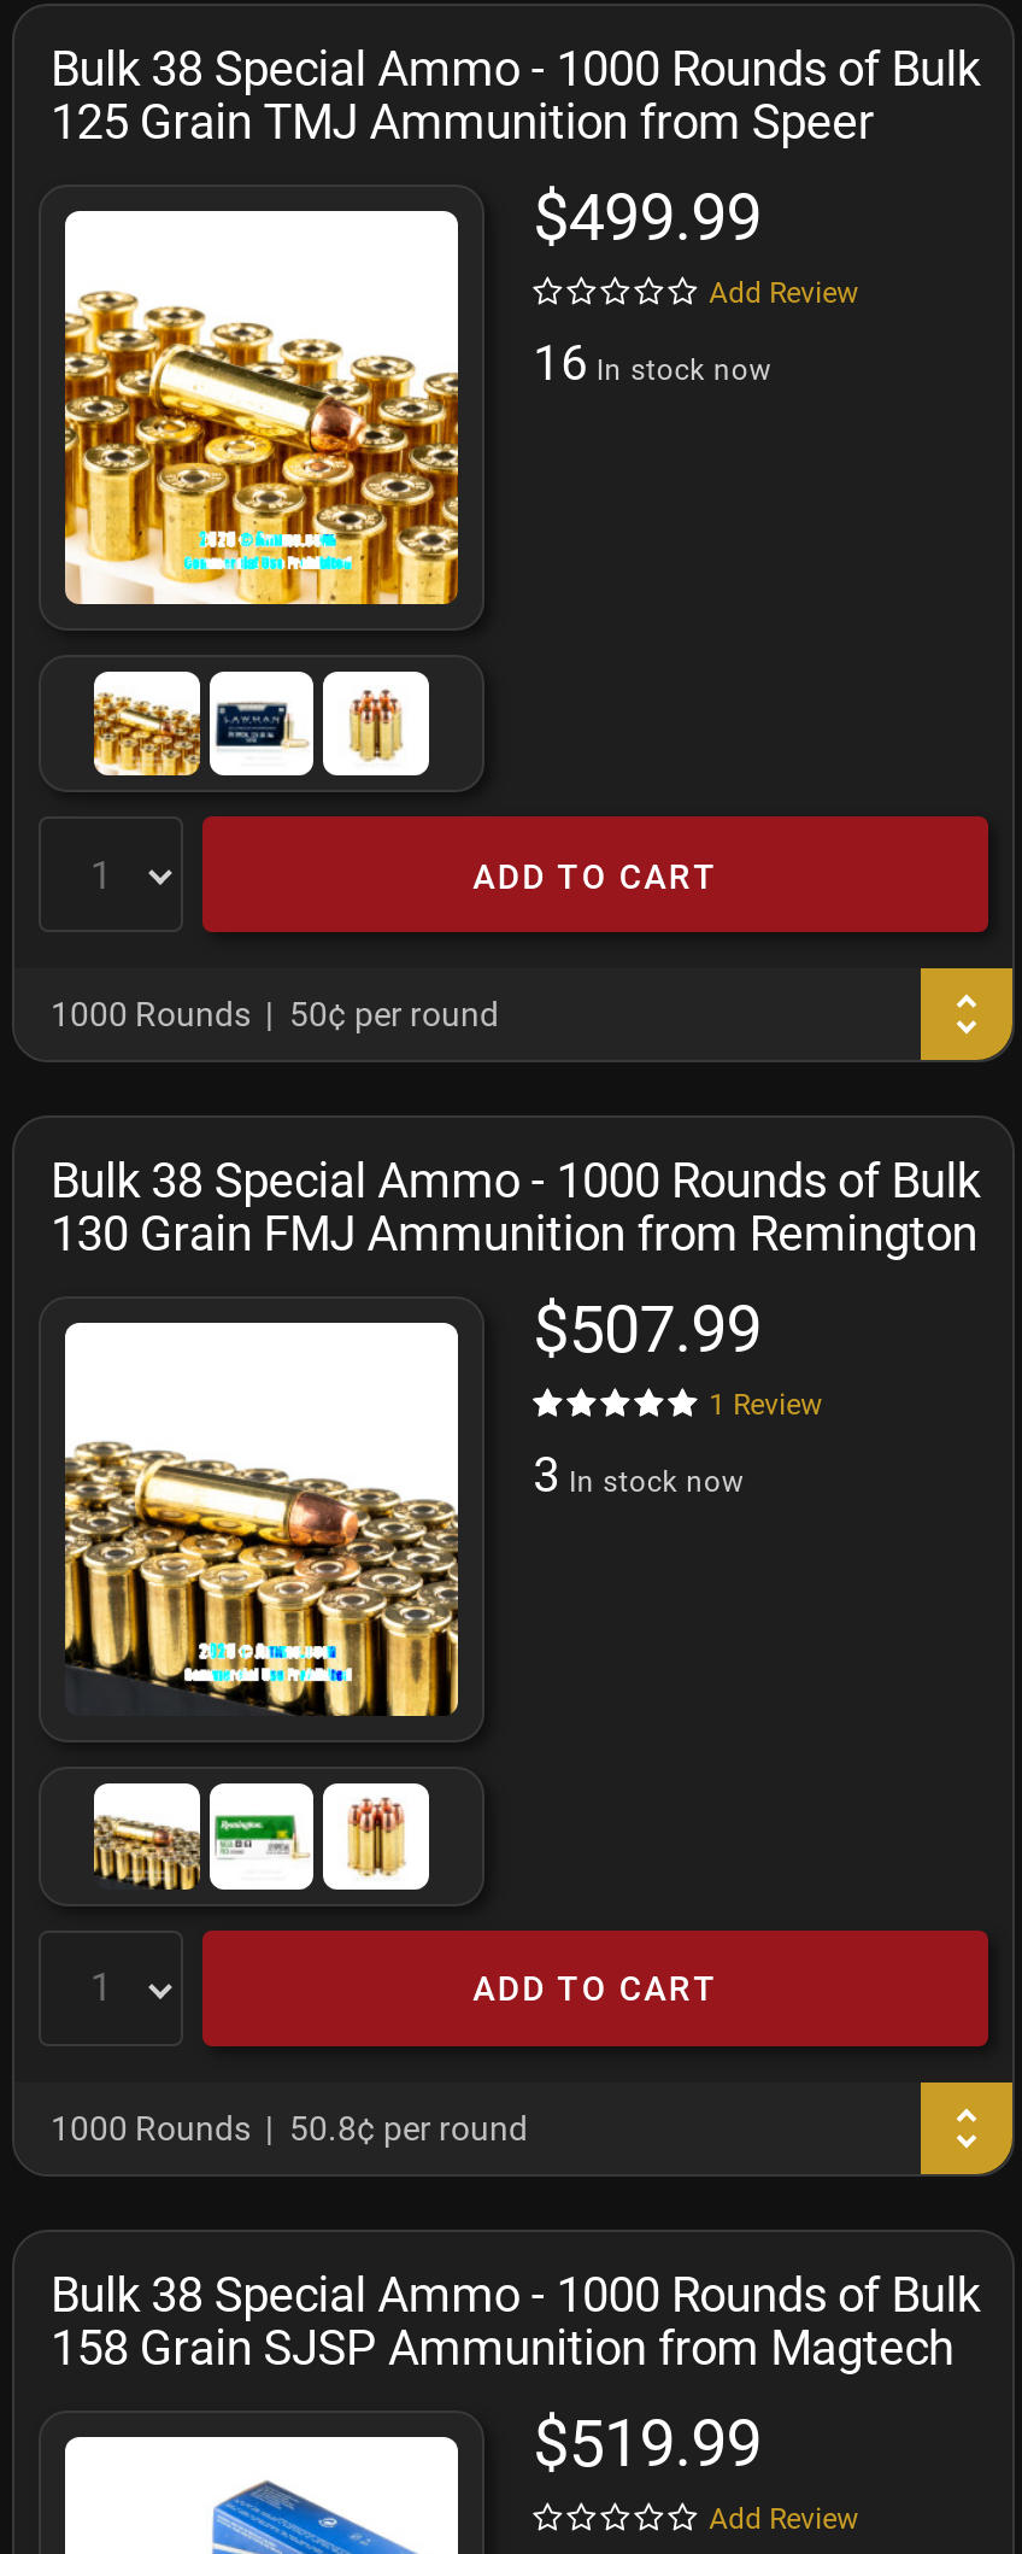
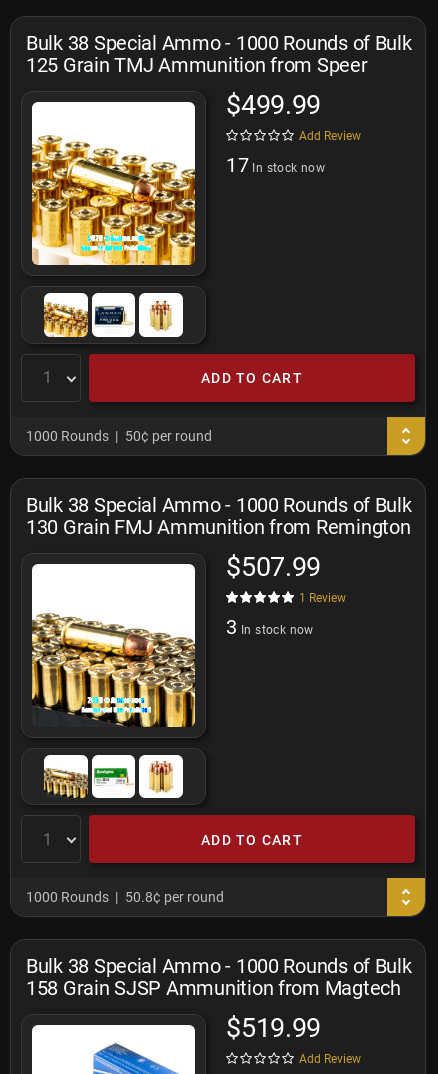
- 16 In stock now
+ 17 In stock now
